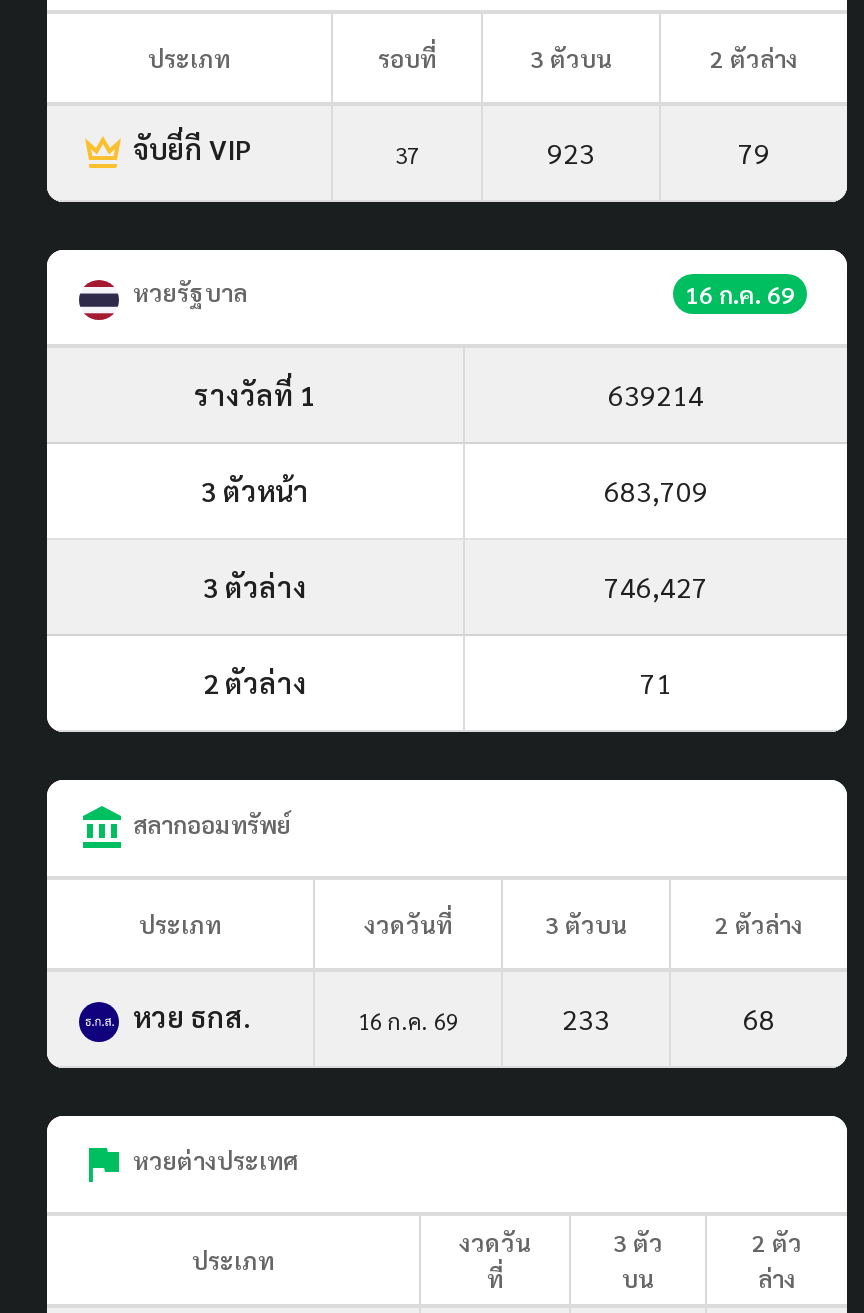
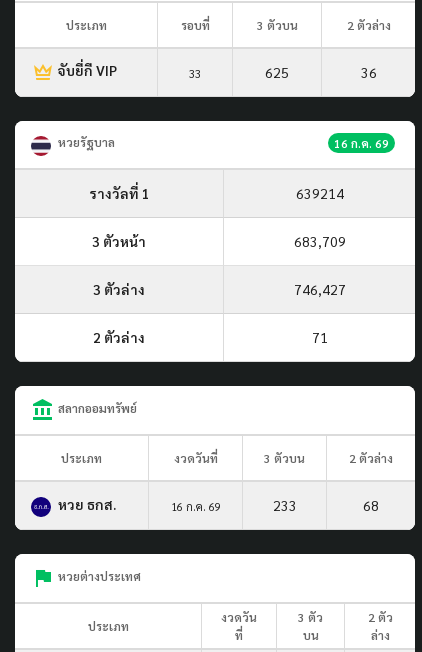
- 37
+ 33

- 923
+ 625

- 79
+ 36
